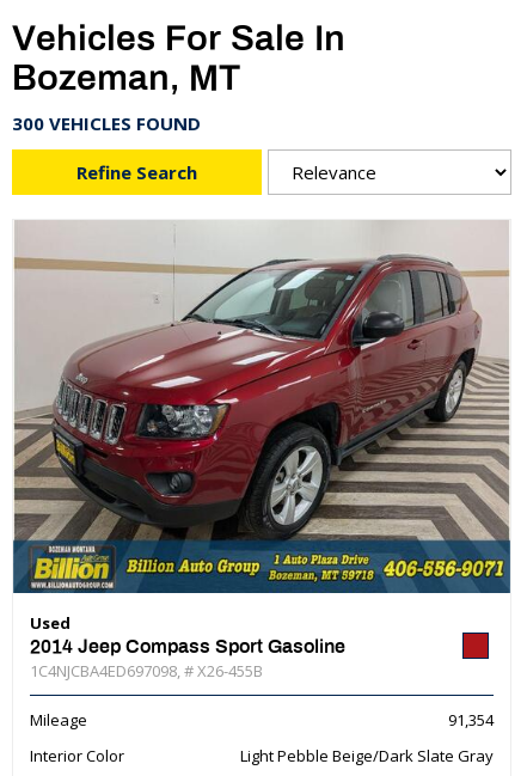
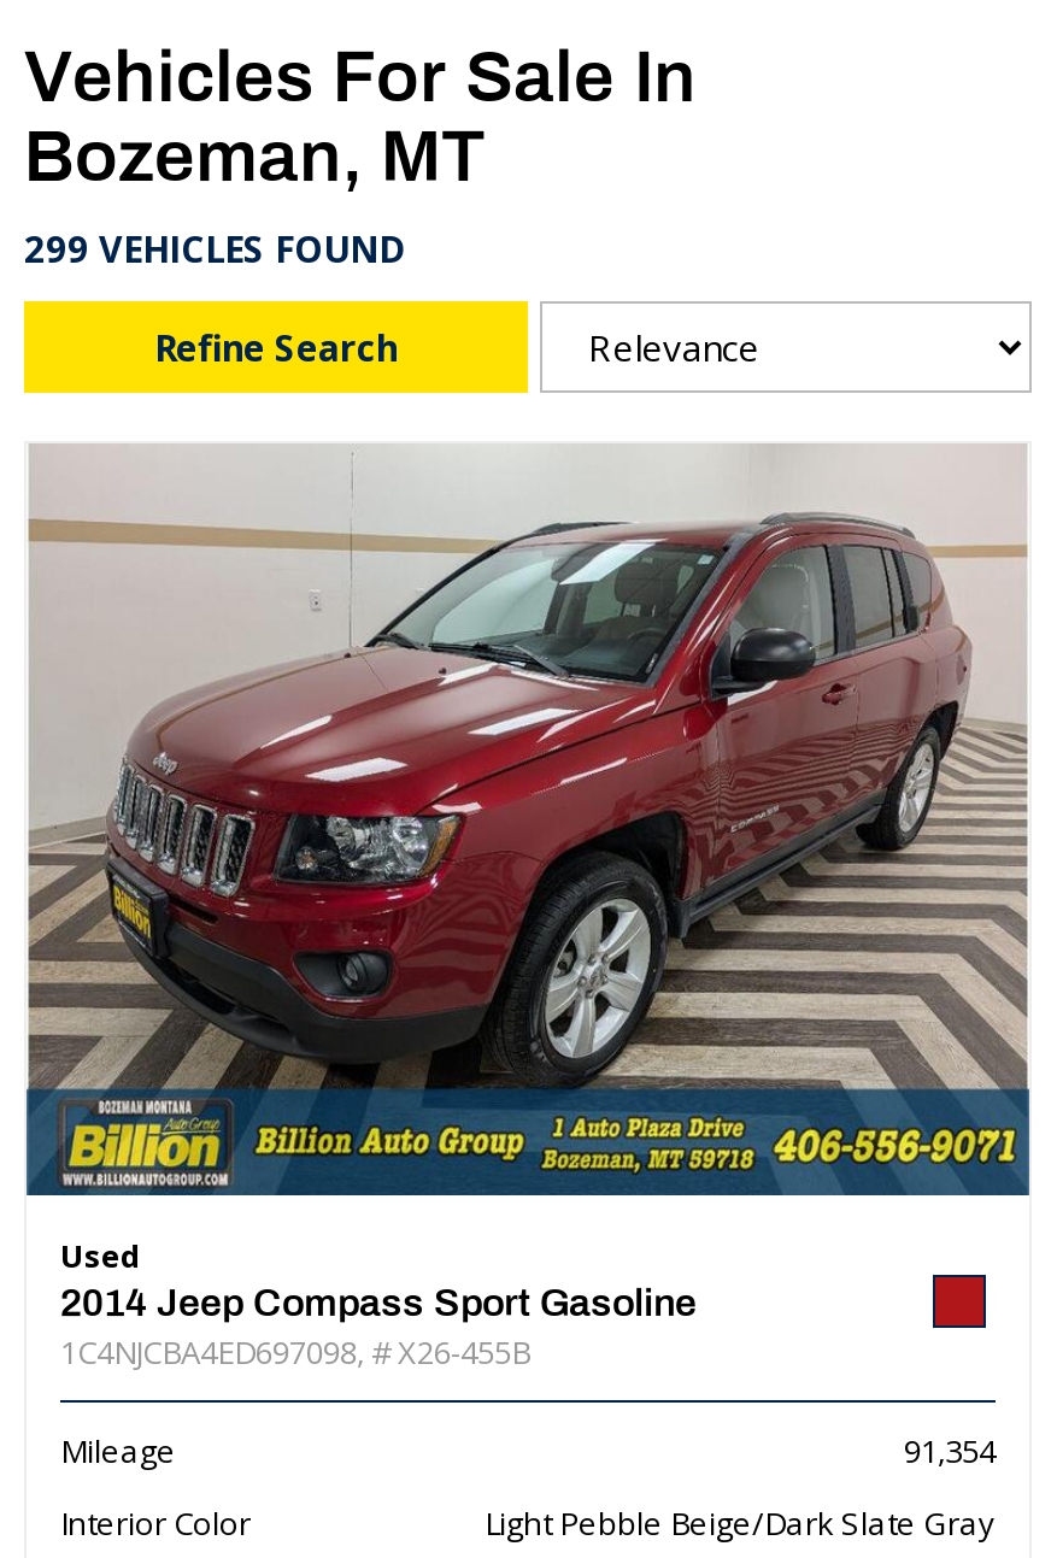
- 300 VEHICLES FOUND
+ 299 VEHICLES FOUND
